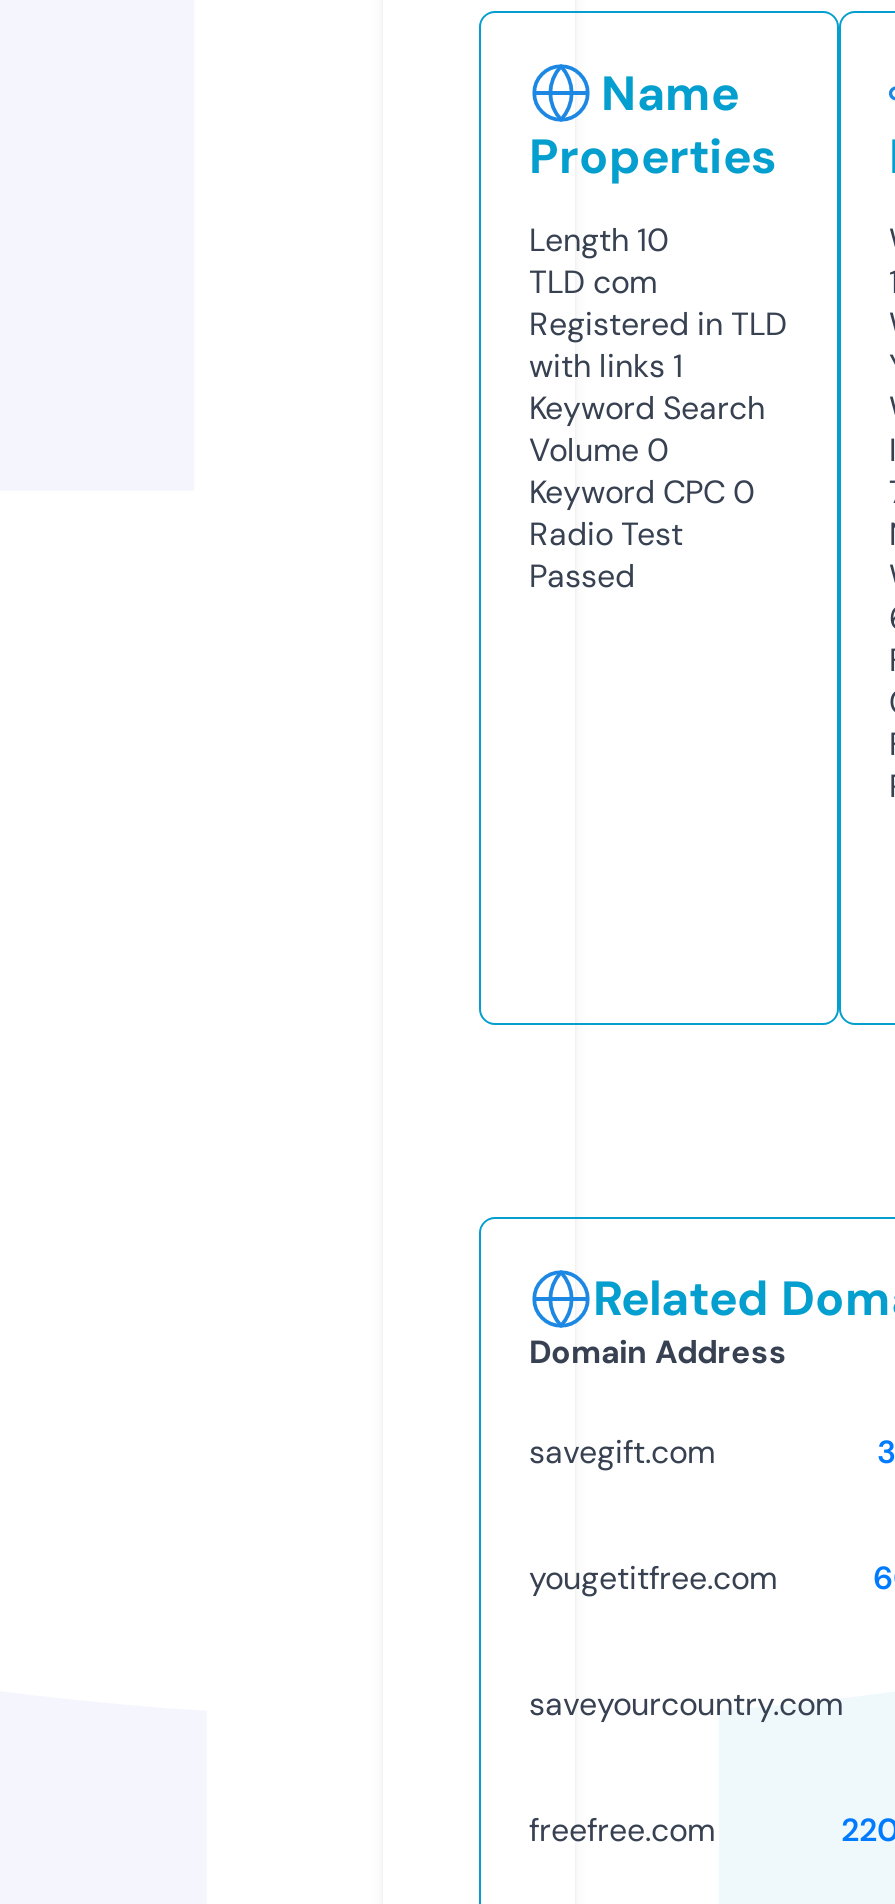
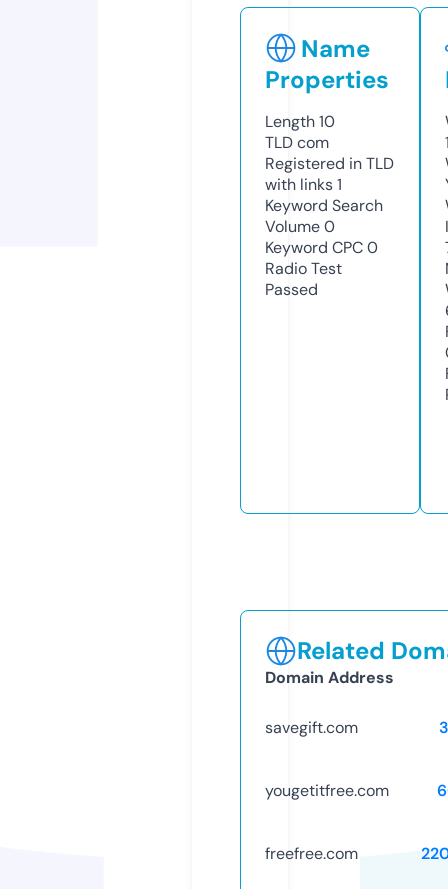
- saveyourcountry.com
